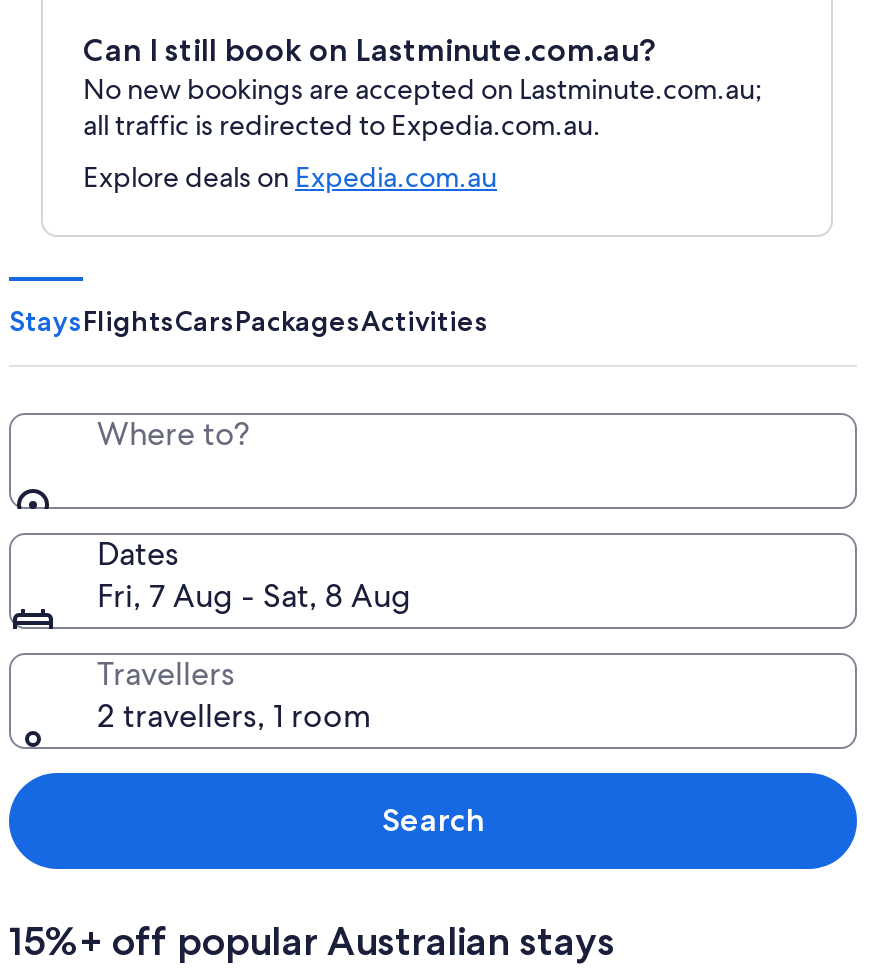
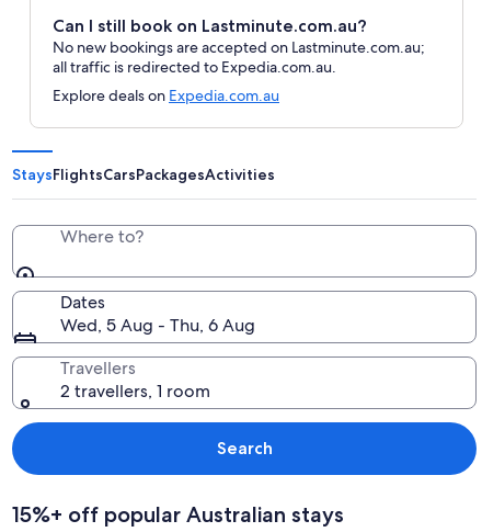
- Fri, 7 Aug - Sat, 8 Aug
+ Wed, 5 Aug - Thu, 6 Aug
